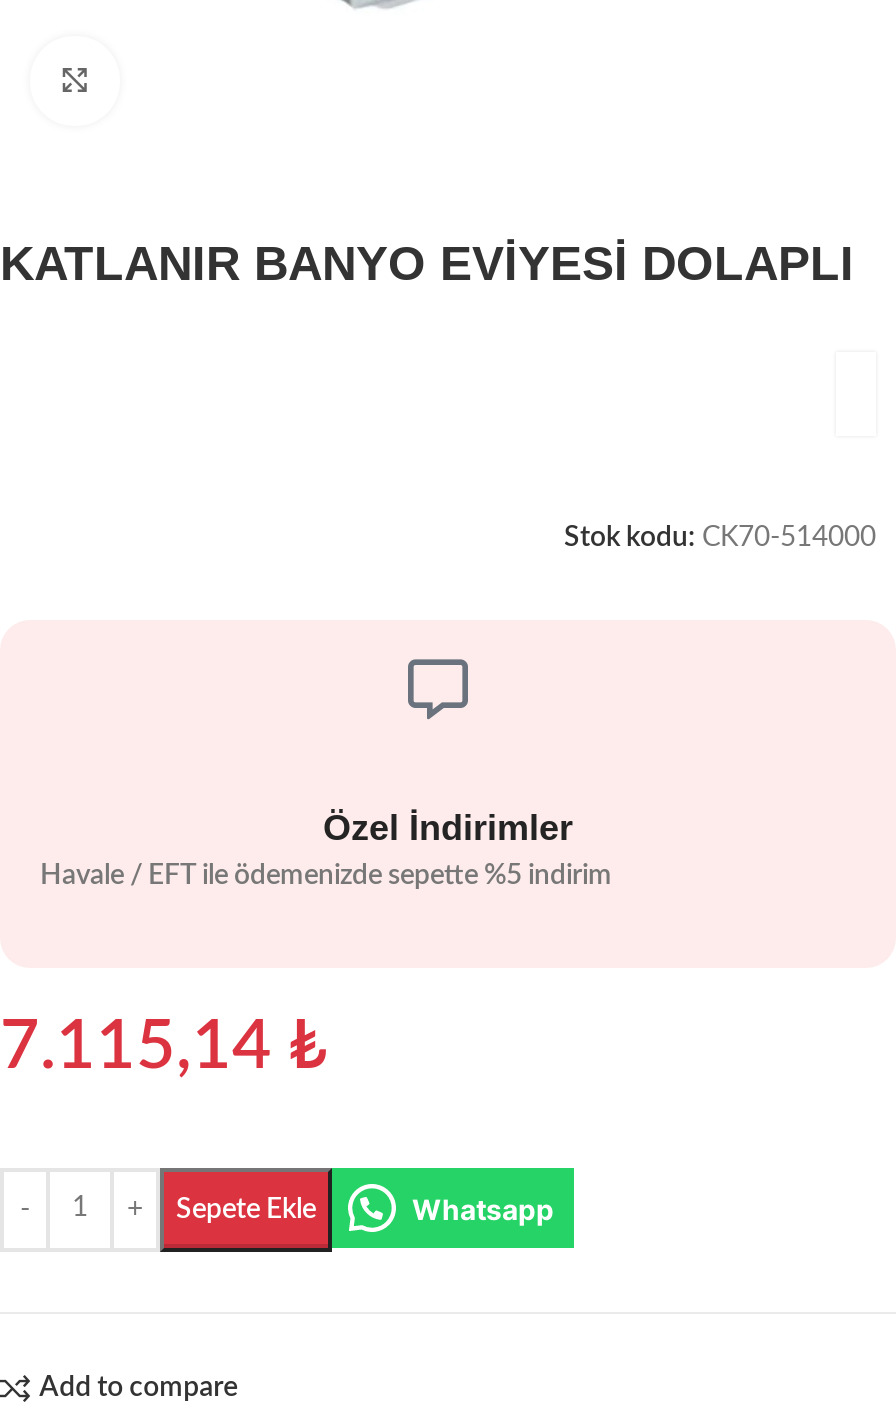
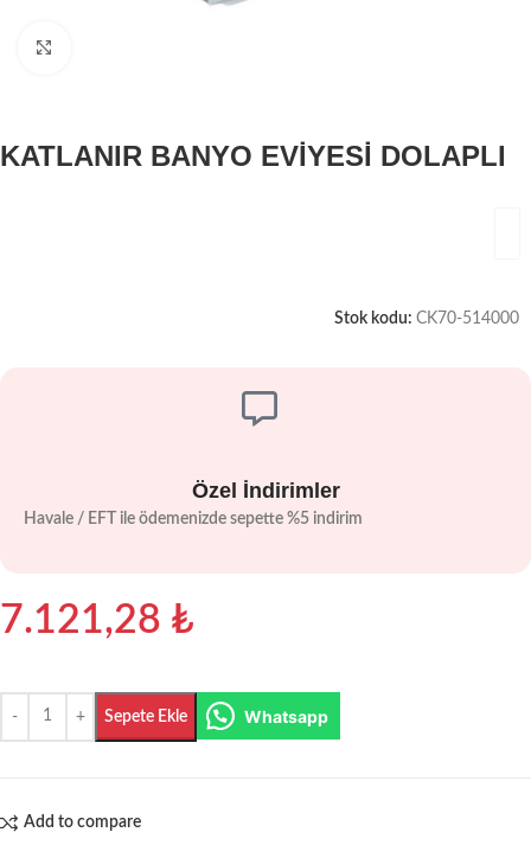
- 7.115,14 ₺
+ 7.121,28 ₺
